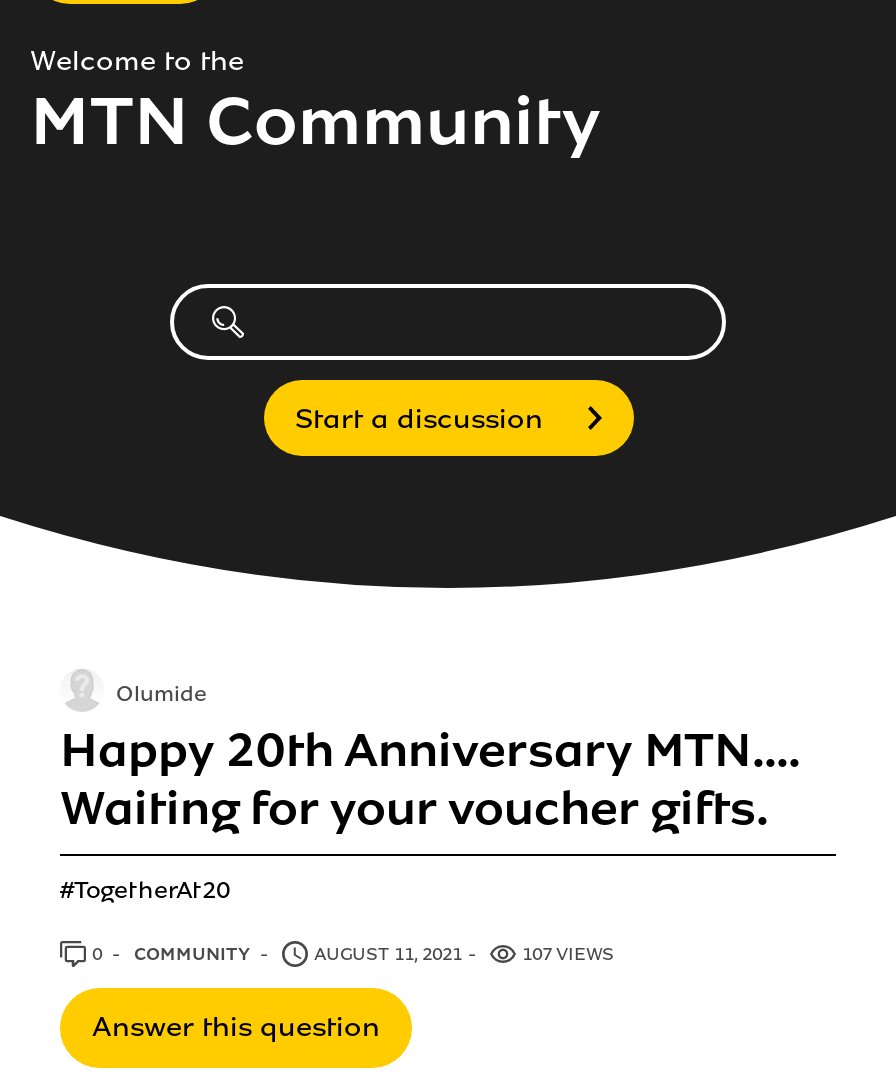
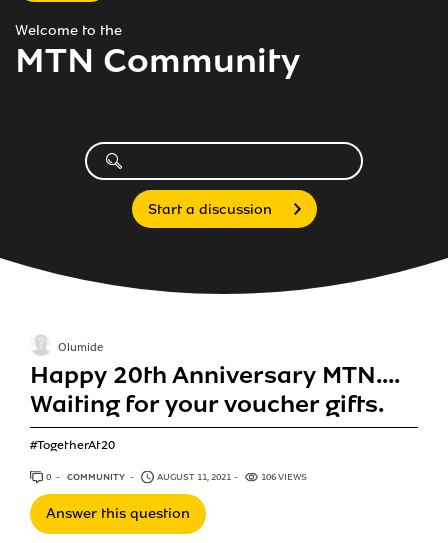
- 107 VIEWS
+ 106 VIEWS
